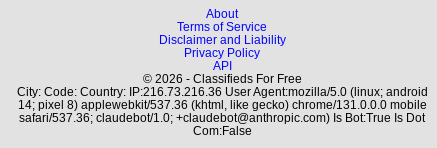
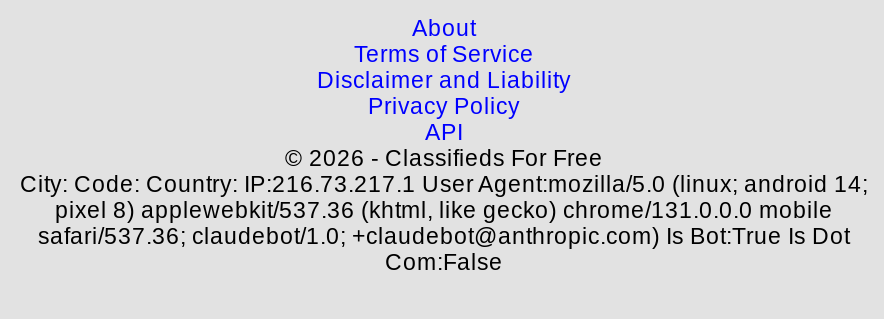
- City: Code: Country: IP:216.73.216.36 User Agent:mozilla/5.0 (linux; android
- 14; pixel 8) applewebkit/537.36 (khtml, like gecko) chrome/131.0.0.0 mobile
+ City: Code: Country: IP:216.73.217.1 User Agent:mozilla/5.0 (linux; android 14;
+ pixel 8) applewebkit/537.36 (khtml, like gecko) chrome/131.0.0.0 mobile
